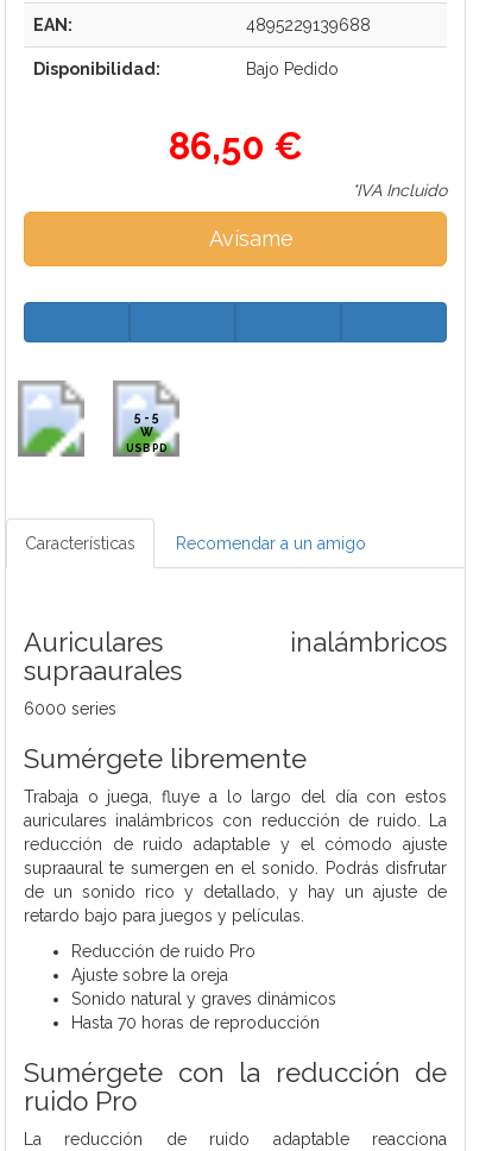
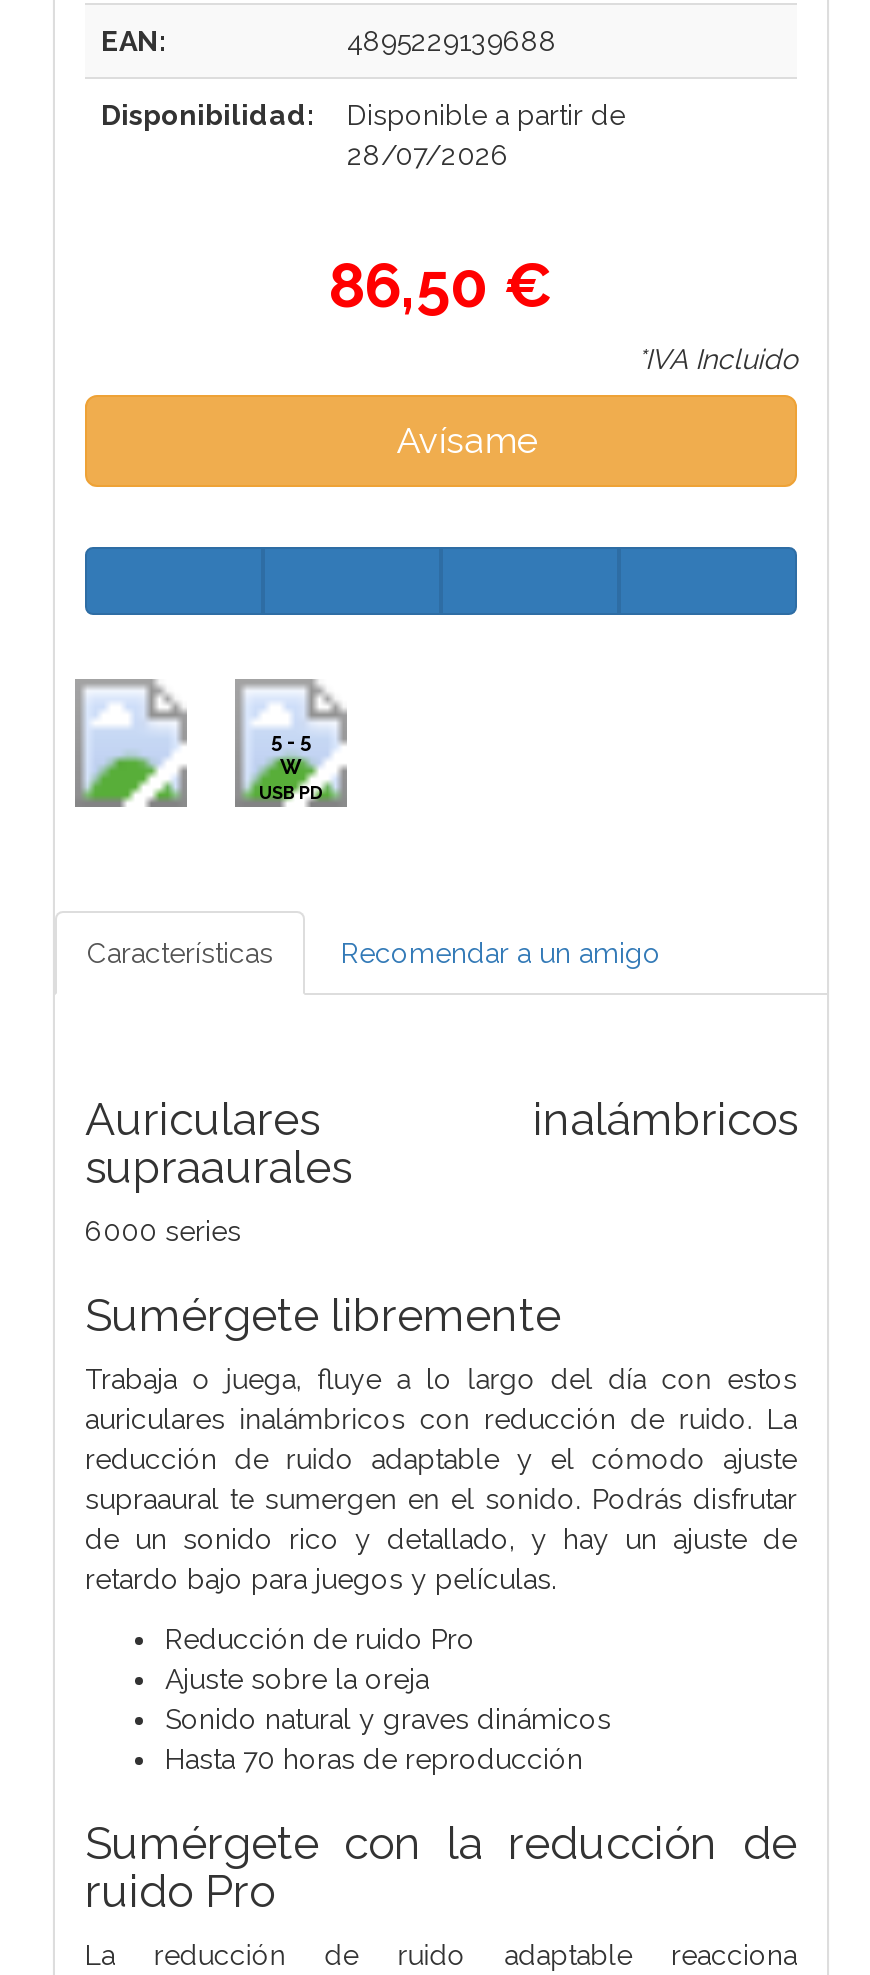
- Bajo Pedido
+ Disponible a partir de
+ 28/07/2026
